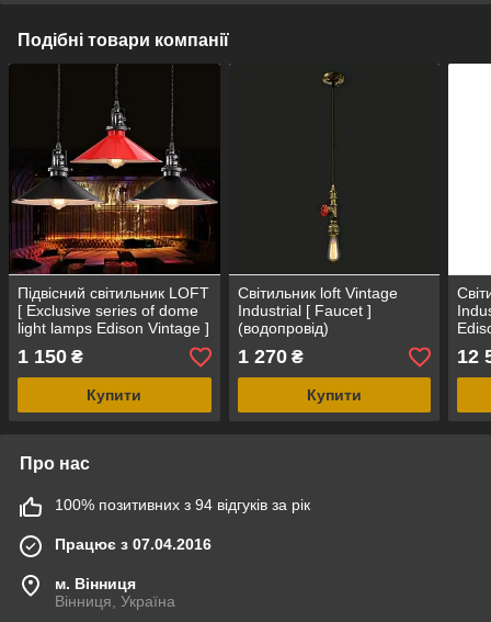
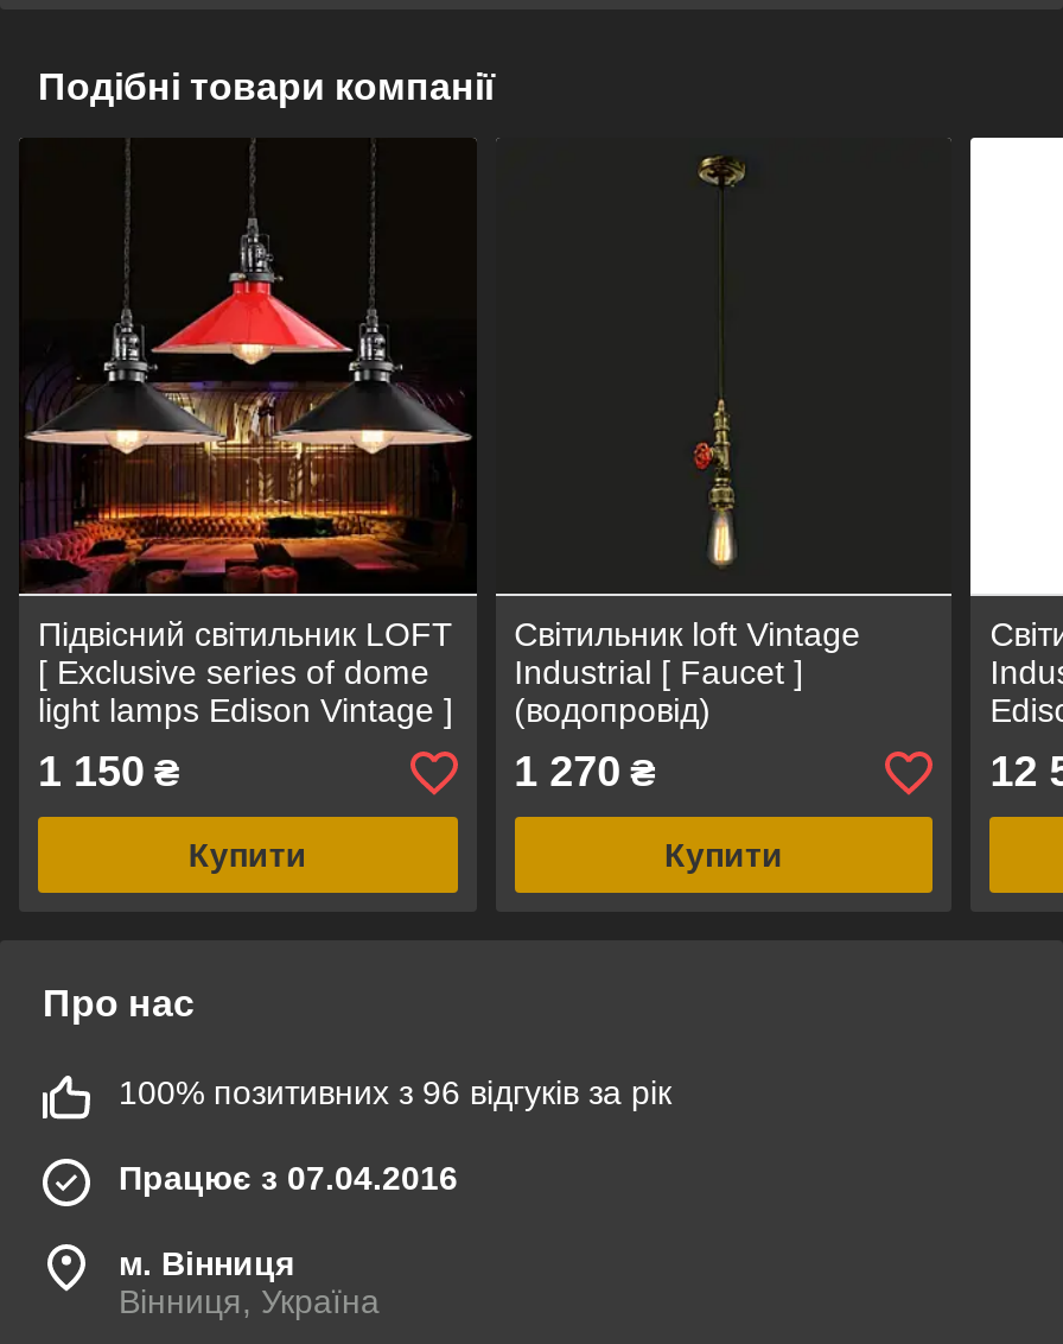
- 100% позитивних з 94 відгуків за рік
+ 100% позитивних з 96 відгуків за рік
